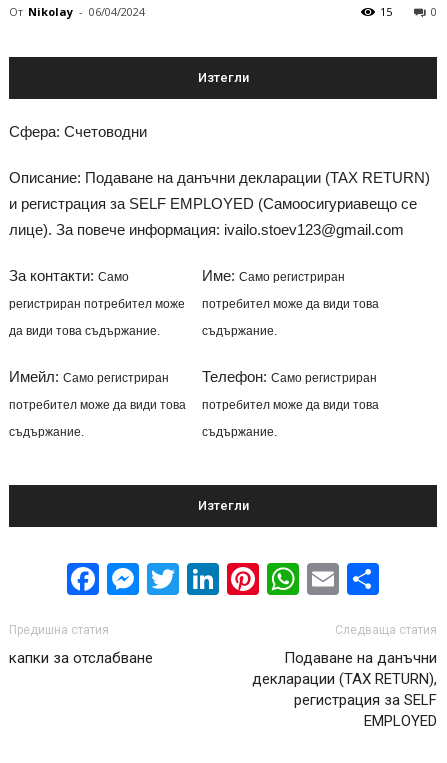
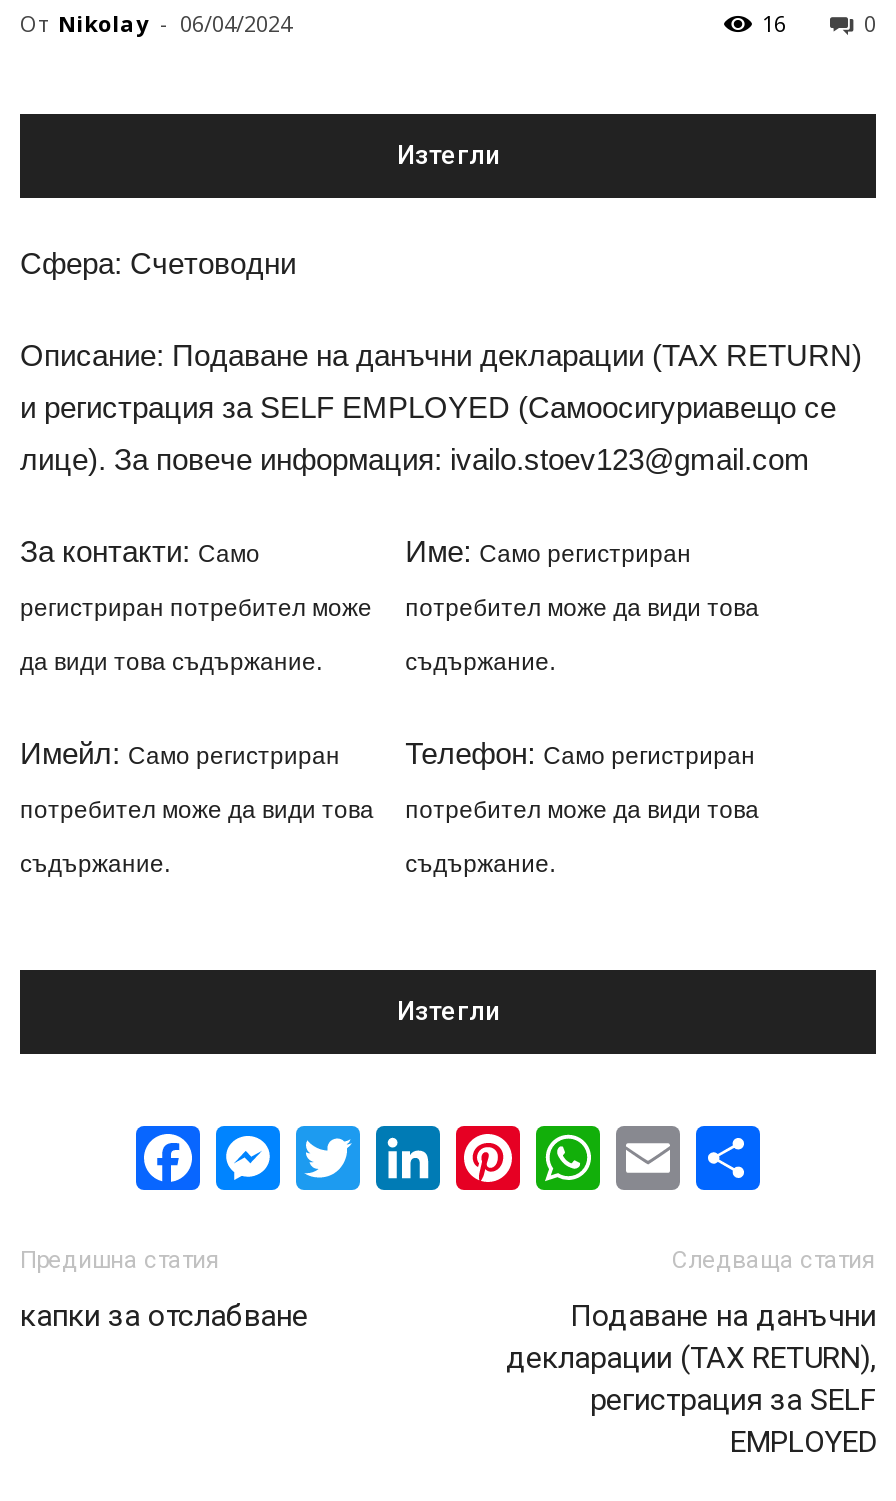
- 15
+ 16
